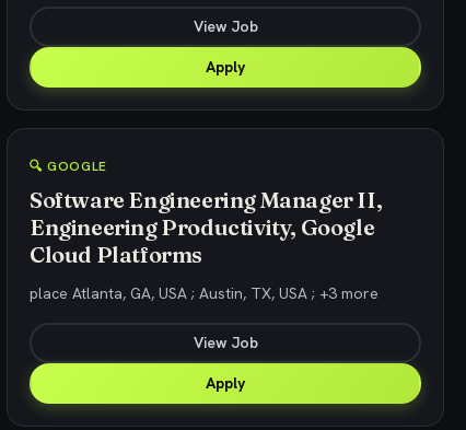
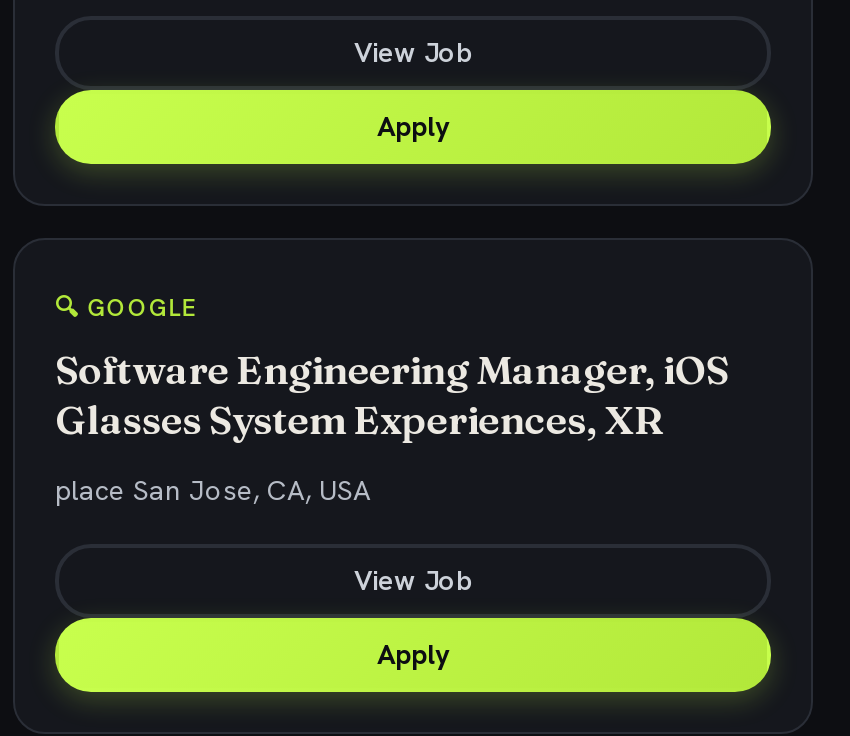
- Software Engineering Manager II,
- Engineering Productivity, Google
- Cloud Platforms
+ Software Engineering Manager, iOS
+ Glasses System Experiences, XR

- place Atlanta, GA, USA ; Austin, TX, USA ; +3 more
+ place San Jose, CA, USA
